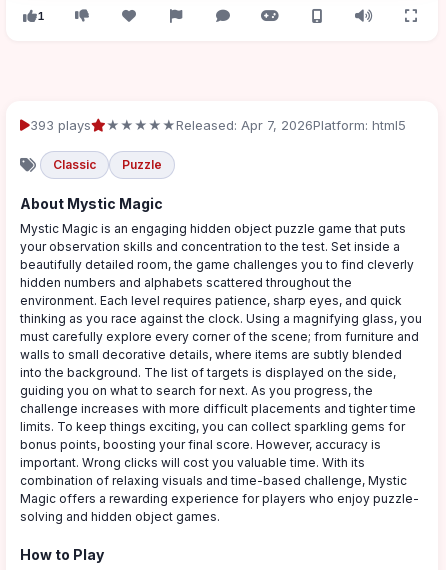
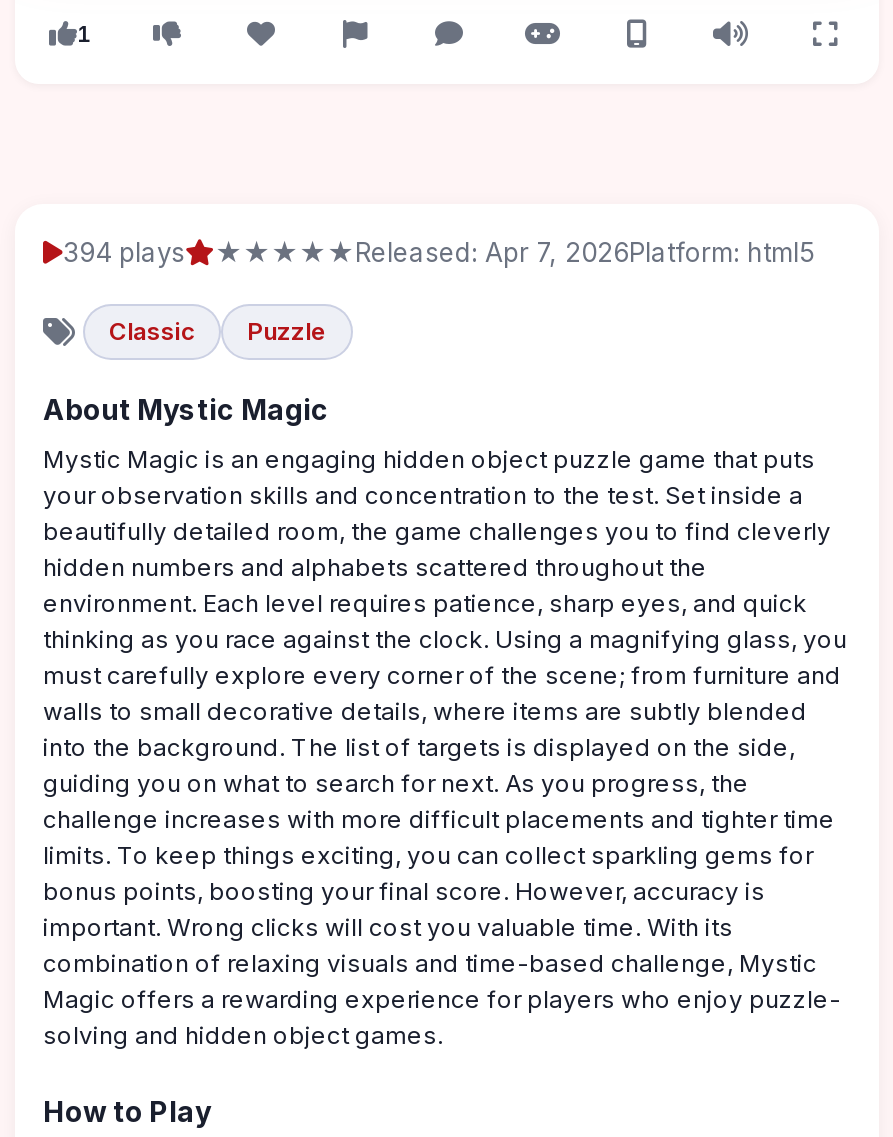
- 393 plays
+ 394 plays
